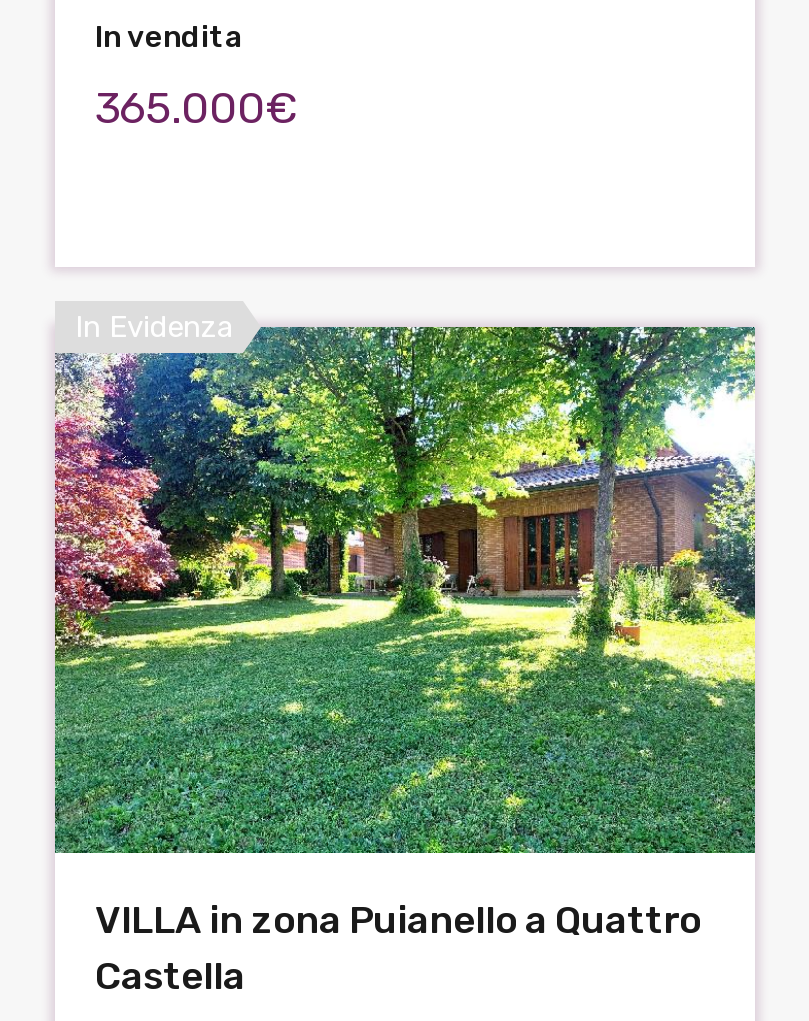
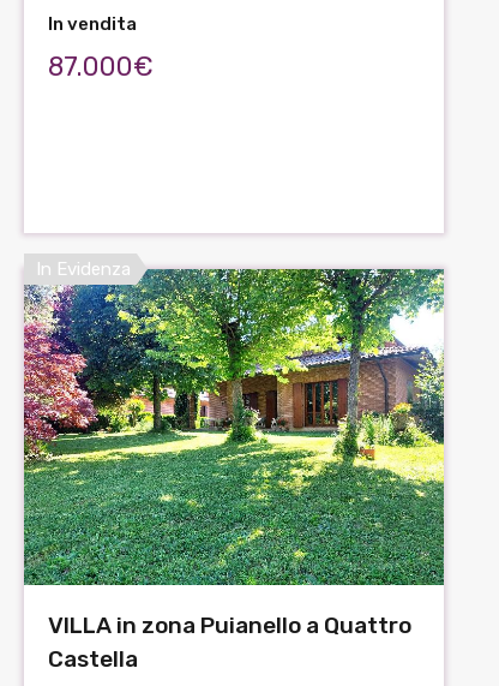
- 365.000€
+ 87.000€
